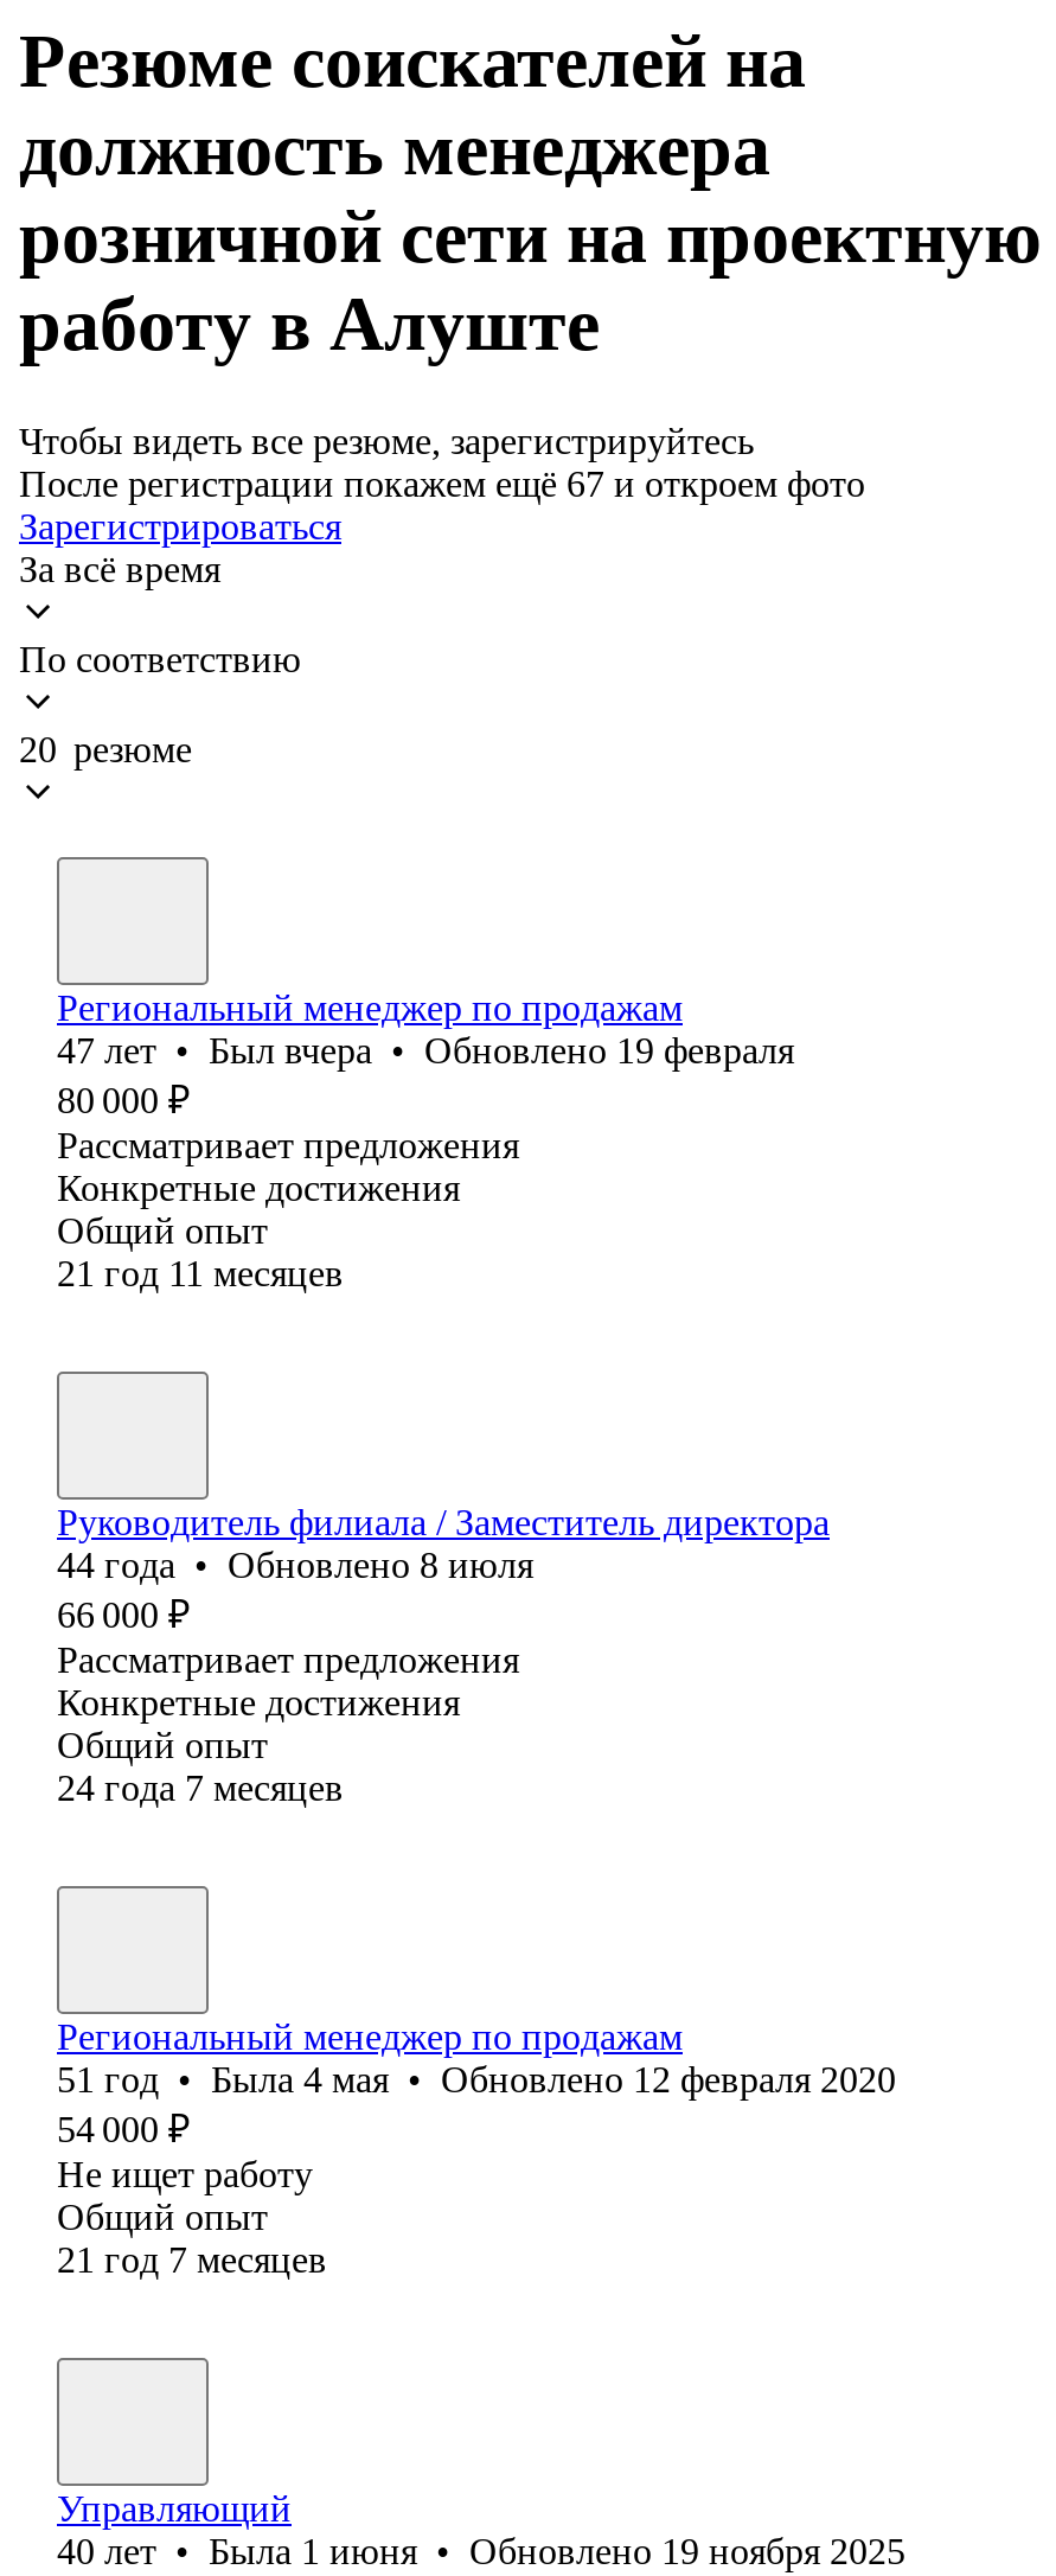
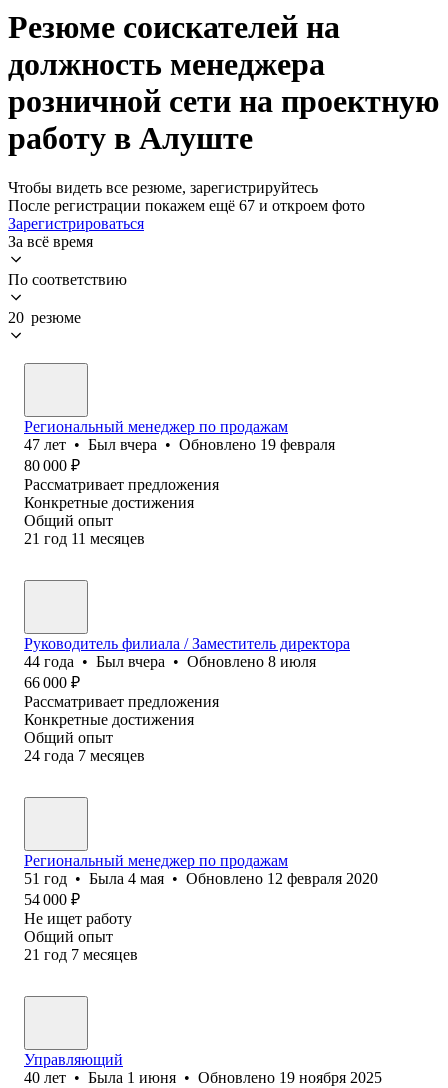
- 44 года • Обновлено 8 июля
+ 44 года • Был вчера • Обновлено 8 июля
